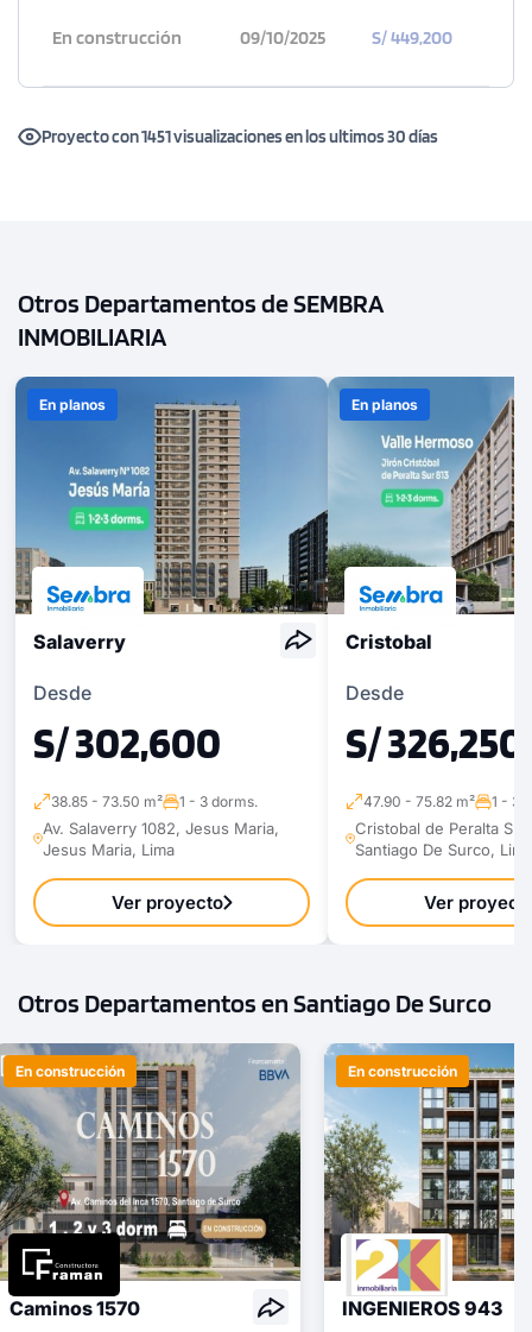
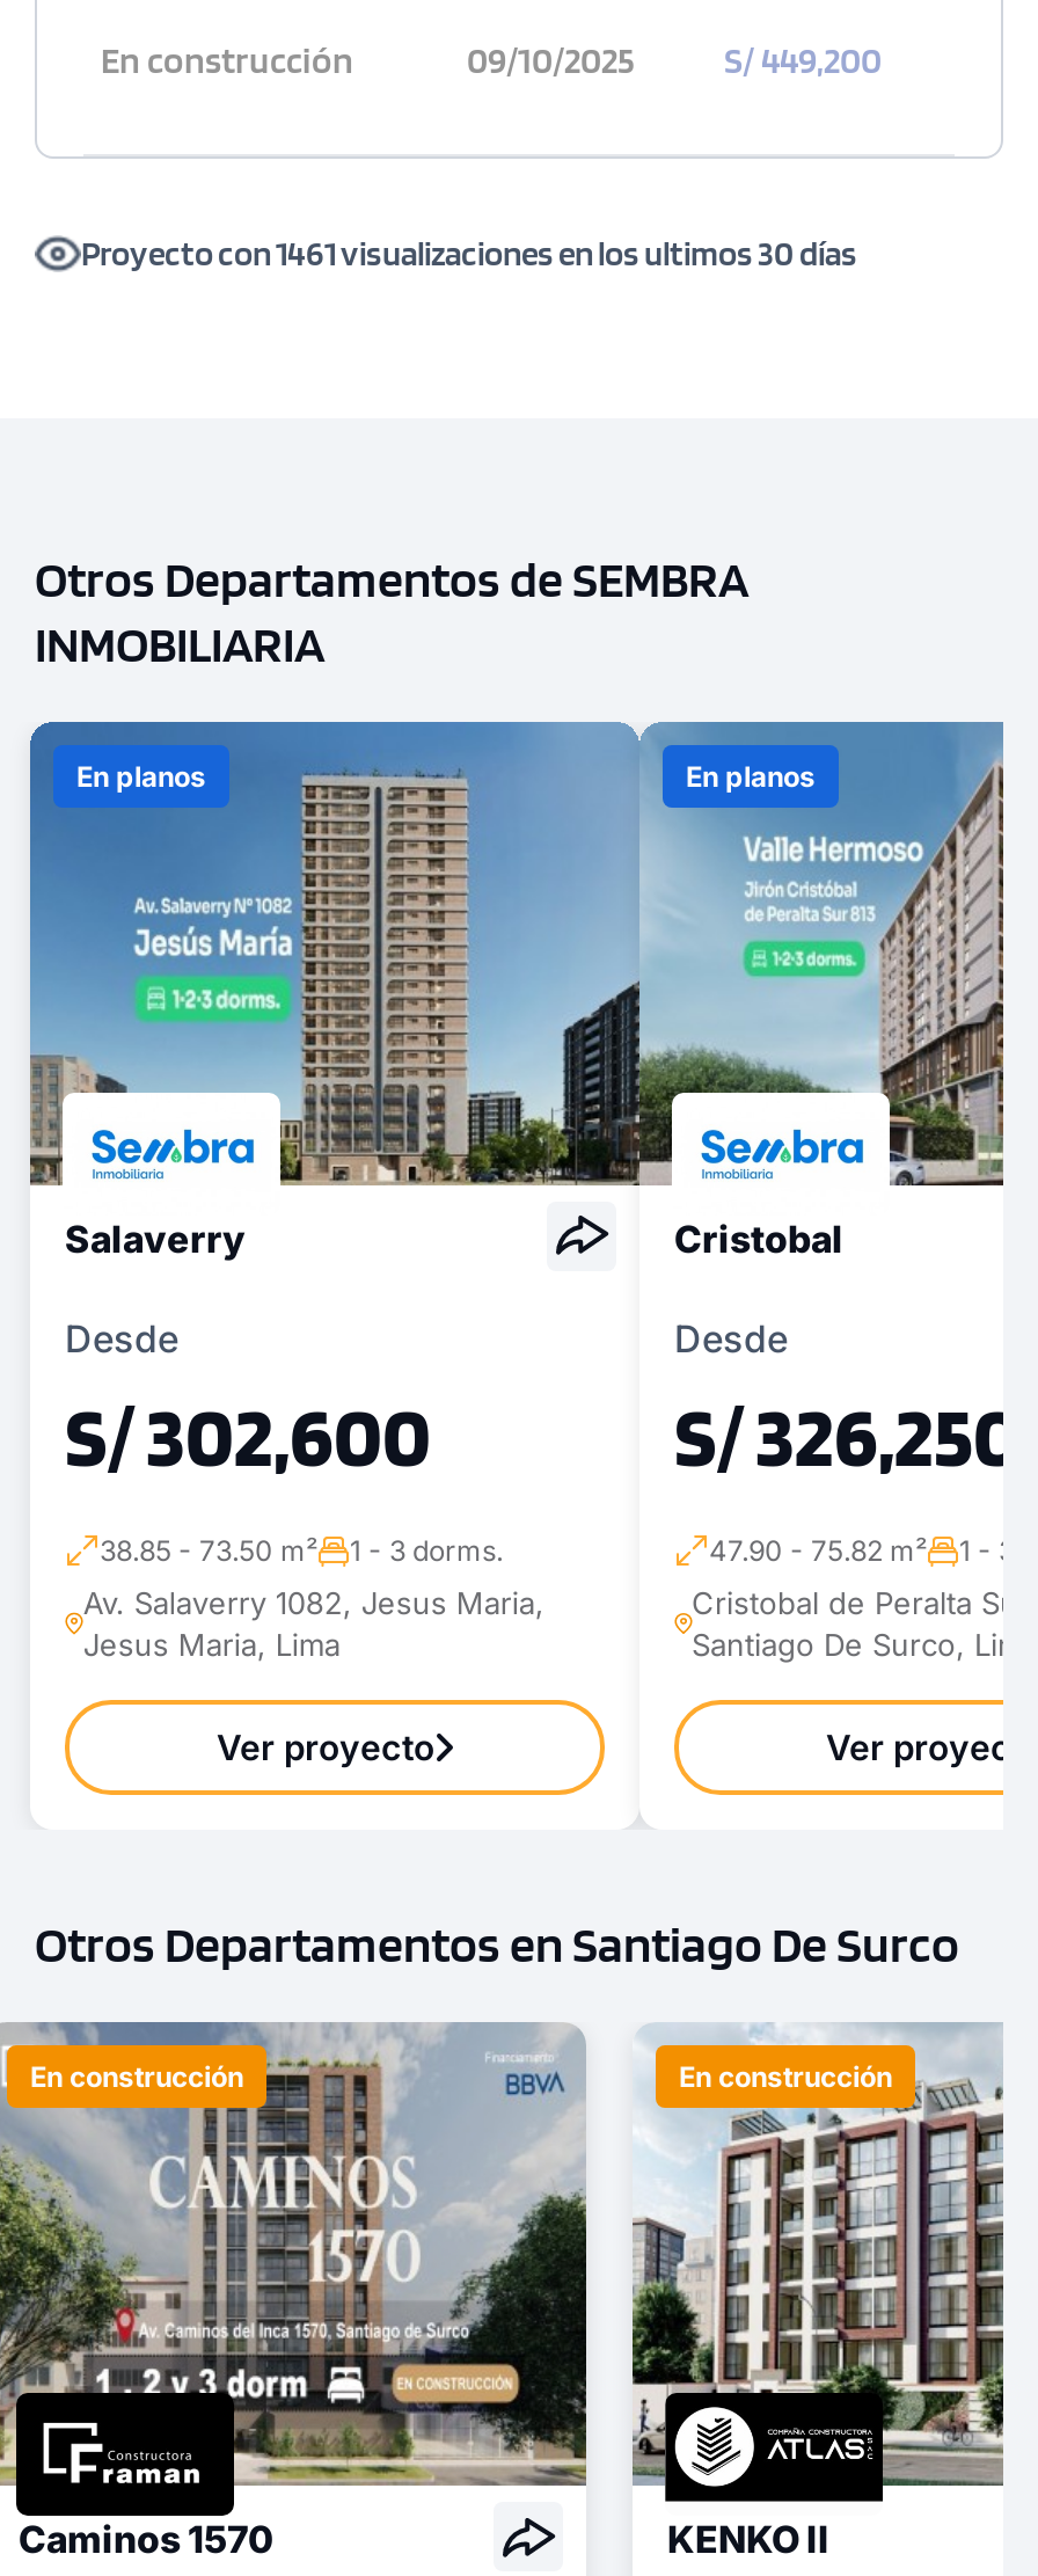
- Proyecto con 1451 visualizaciones en los ultimos 30 días
+ Proyecto con 1461 visualizaciones en los ultimos 30 días

- [image]
- INGENIEROS 943
+ [image]
+ KENKO II
